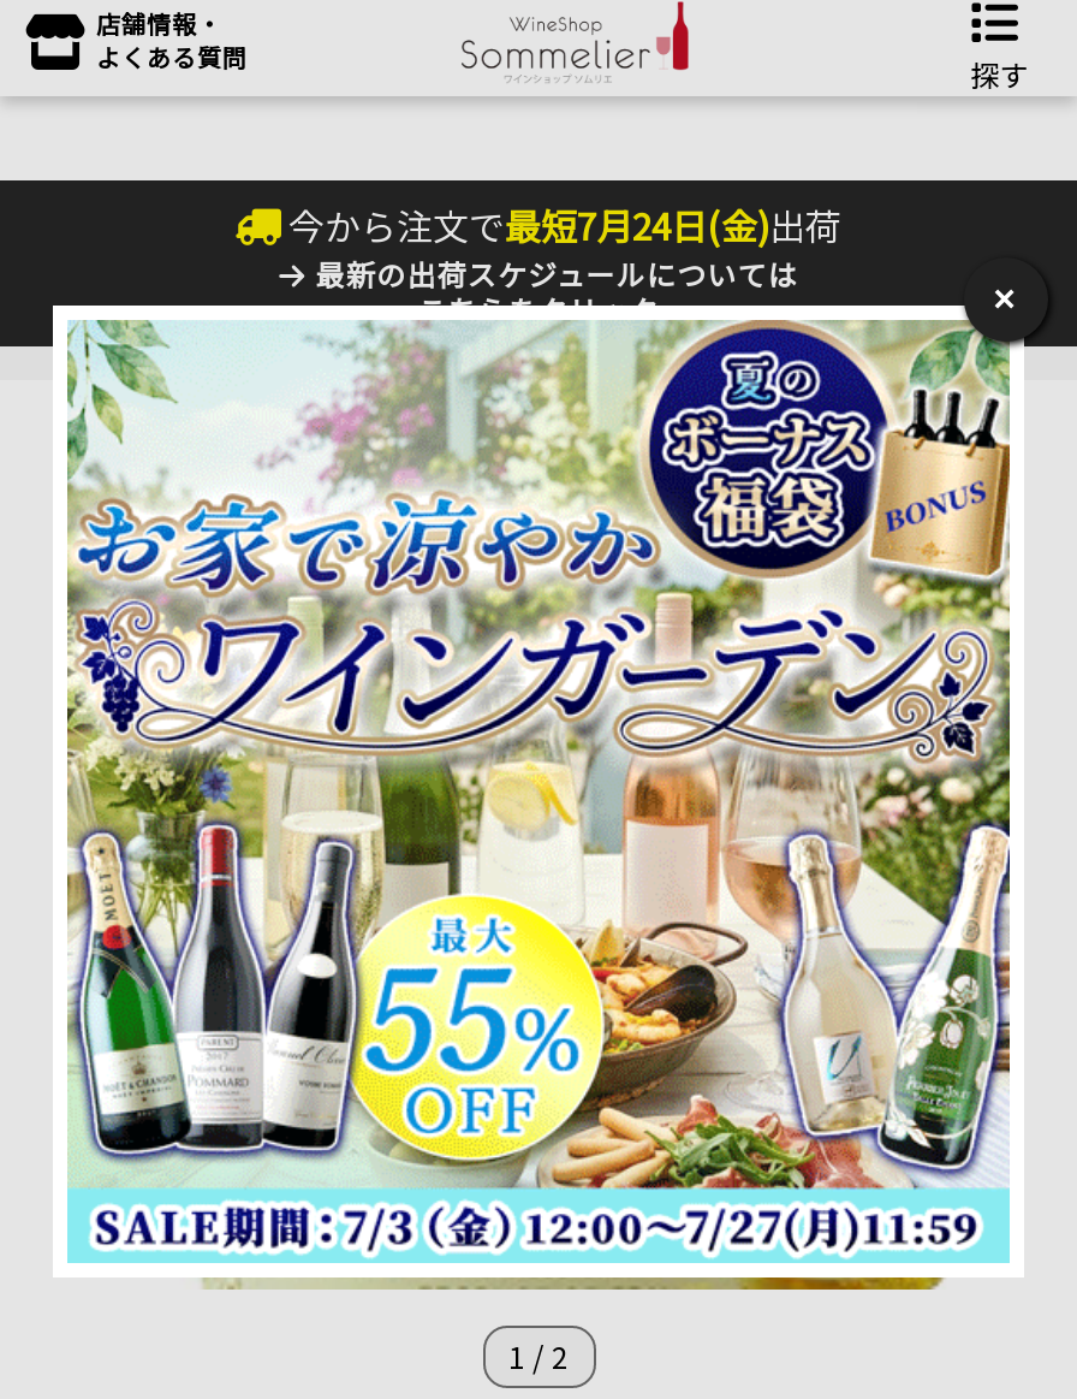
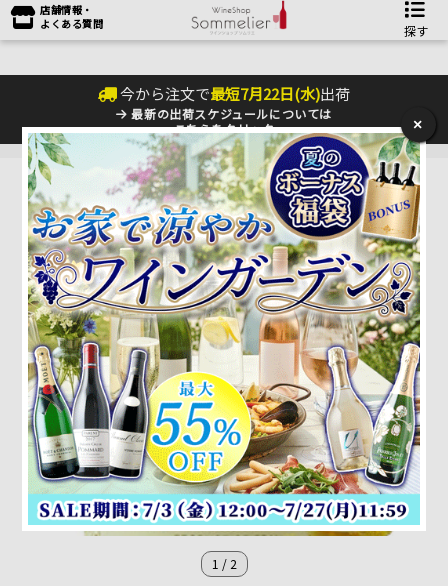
- 今から注文で最短7月24日(金)出荷
+ 今から注文で最短7月22日(水)出荷
